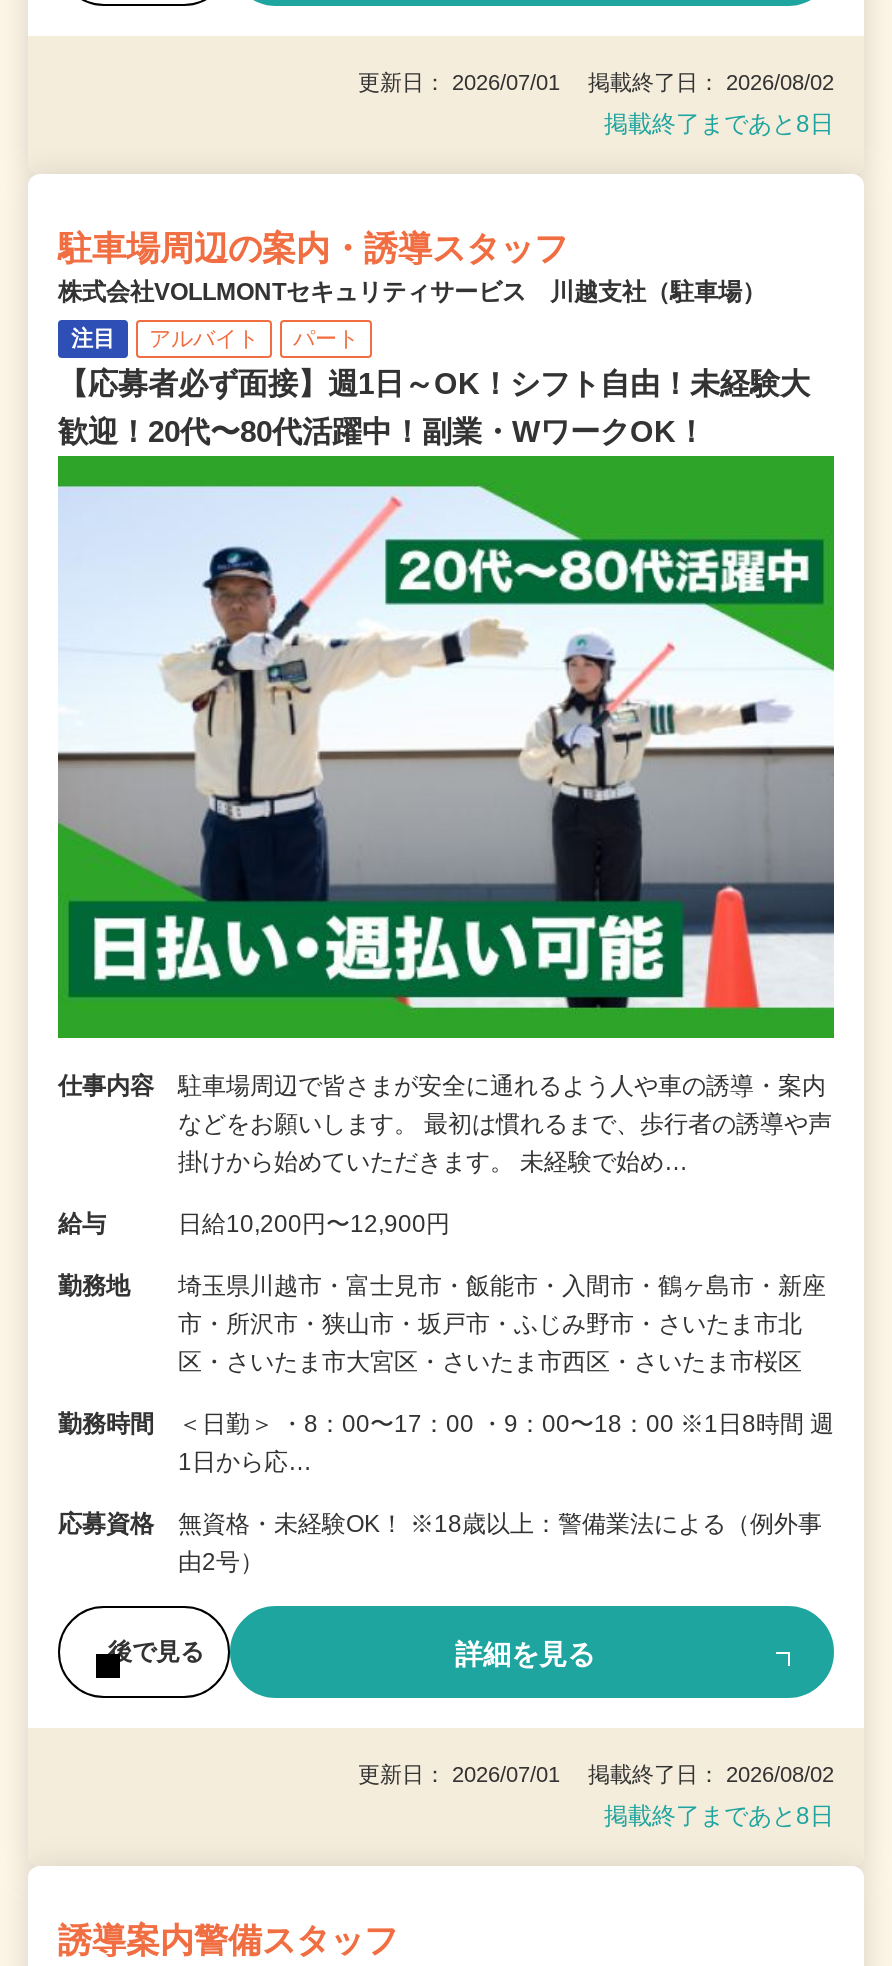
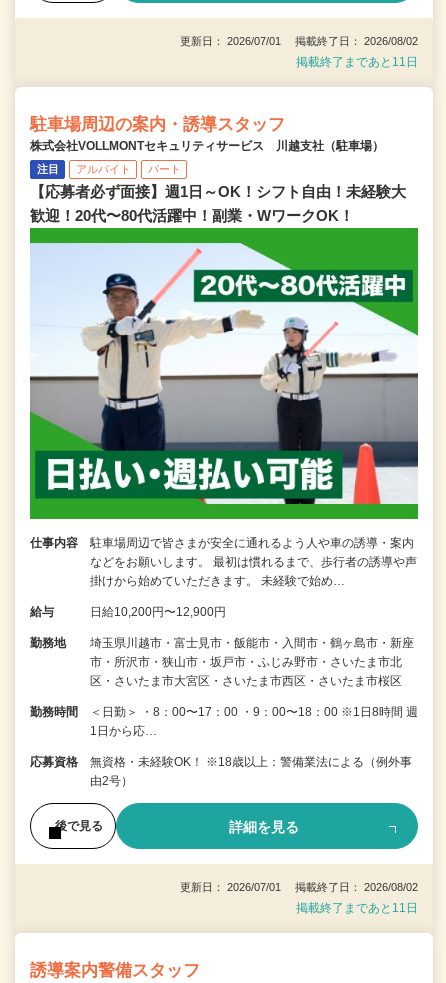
- 掲載終了まであと8日
+ 掲載終了まであと11日

- 掲載終了まであと8日
+ 掲載終了まであと11日
